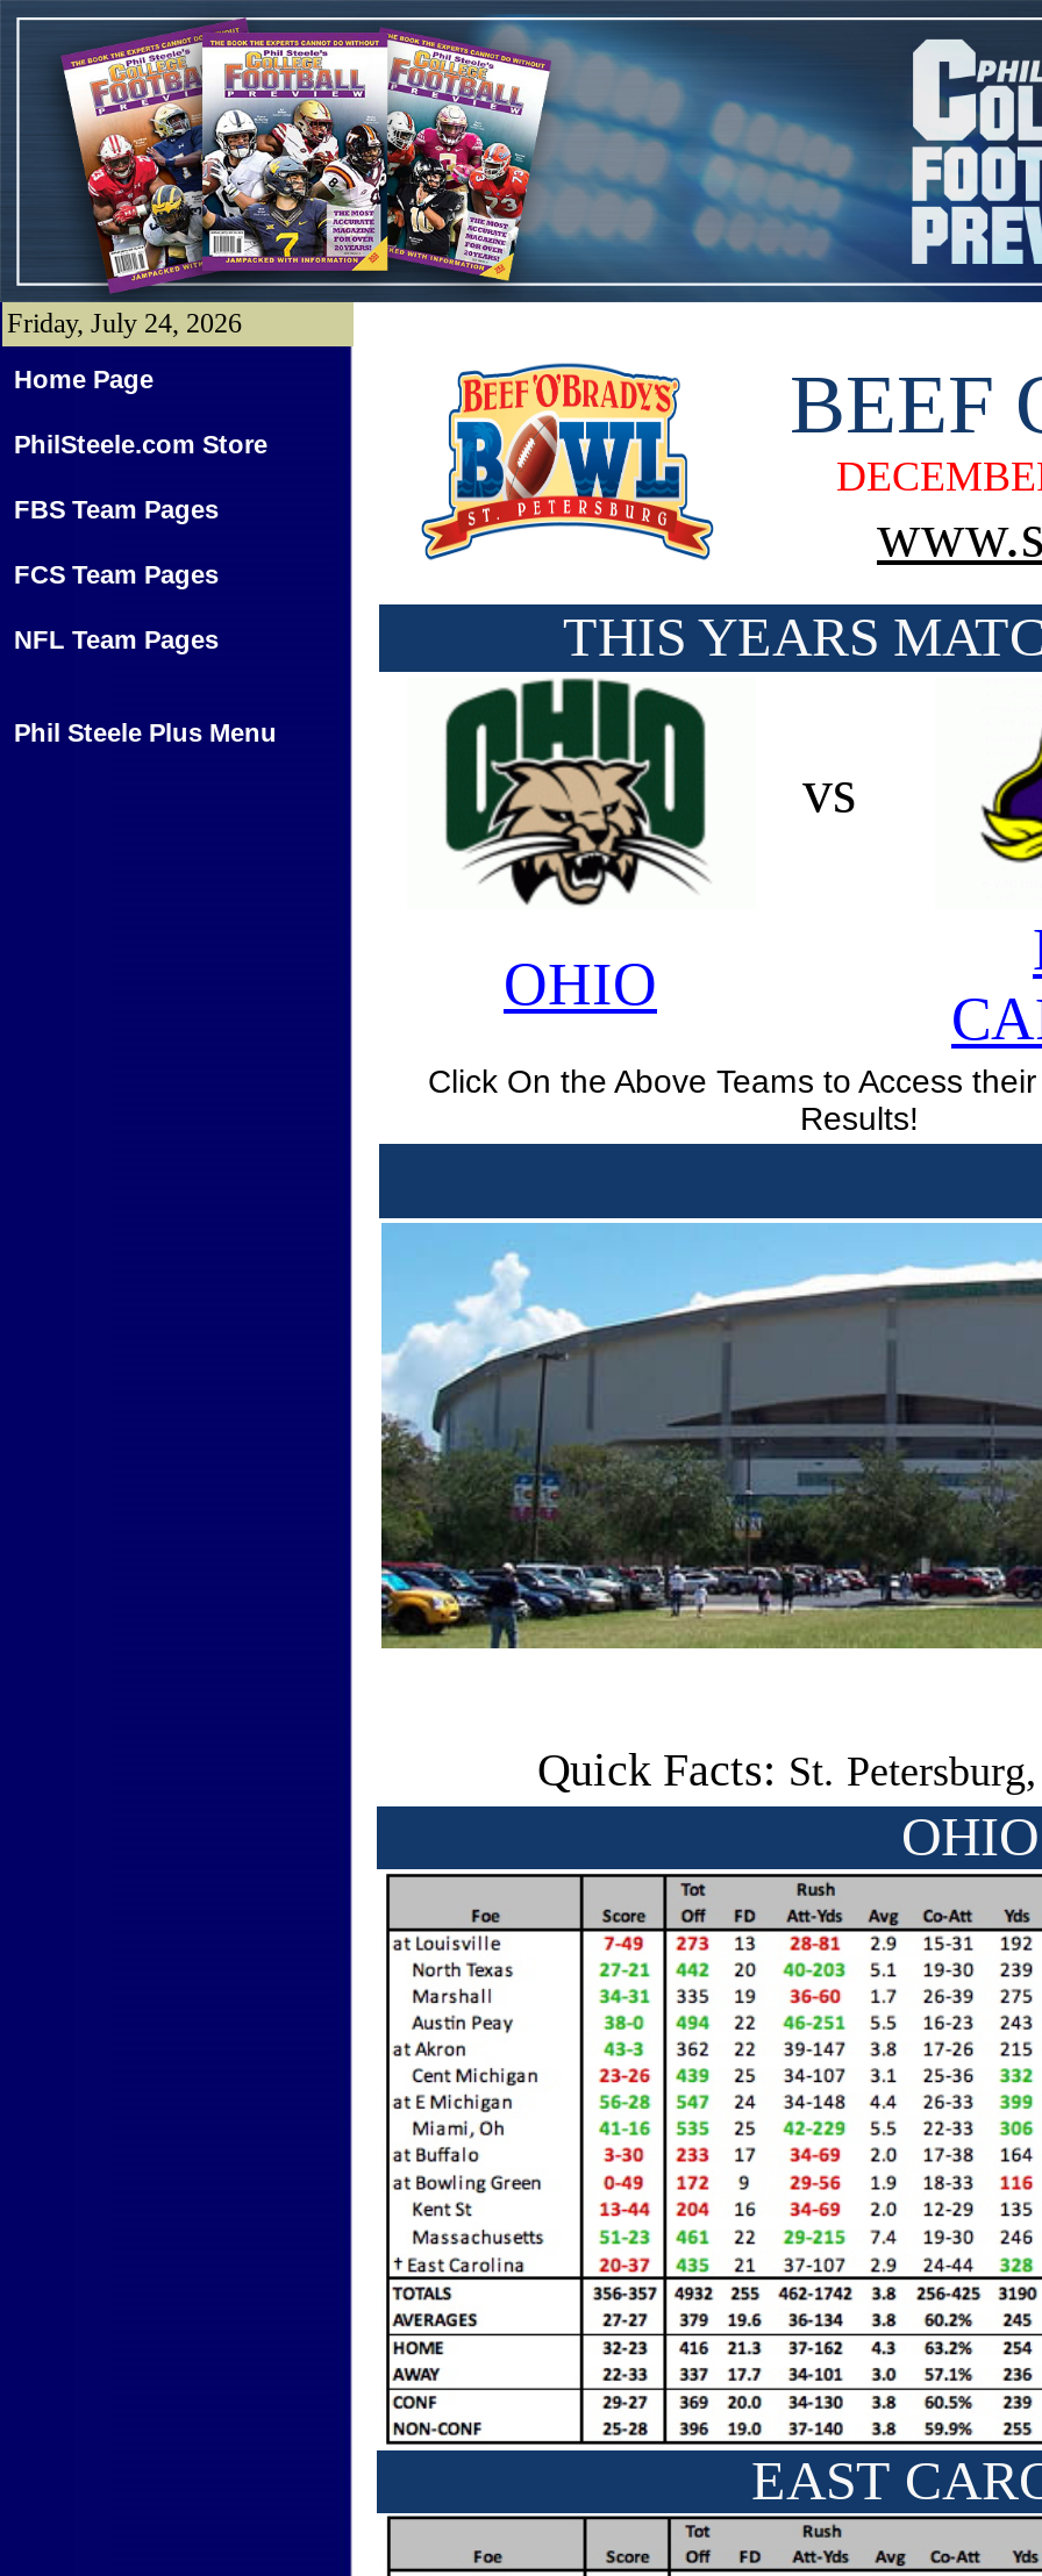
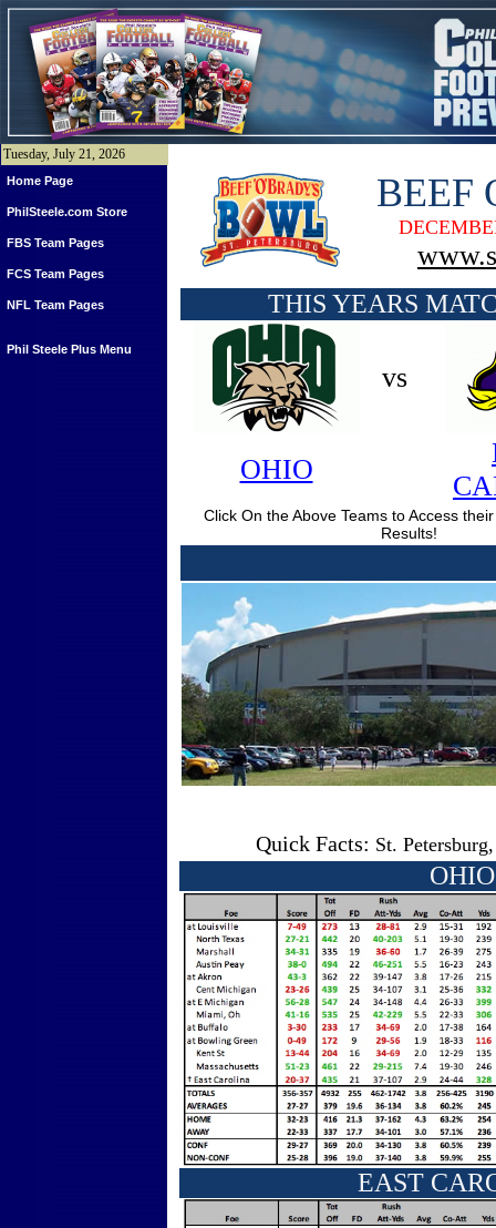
- Friday, July 24, 2026
+ Tuesday, July 21, 2026
